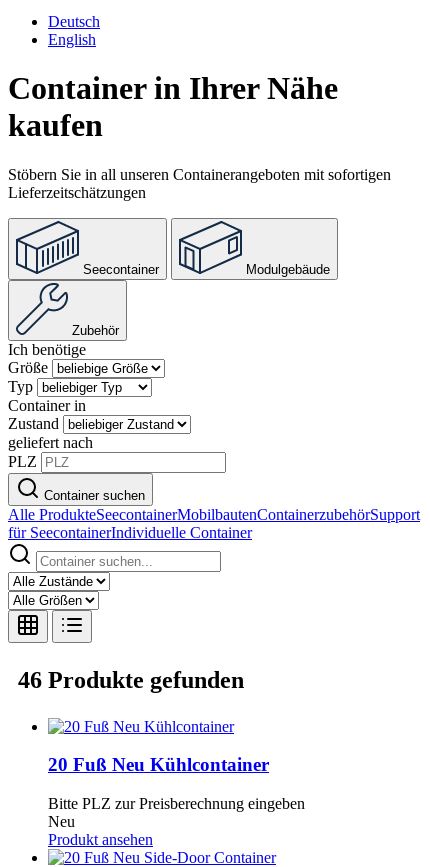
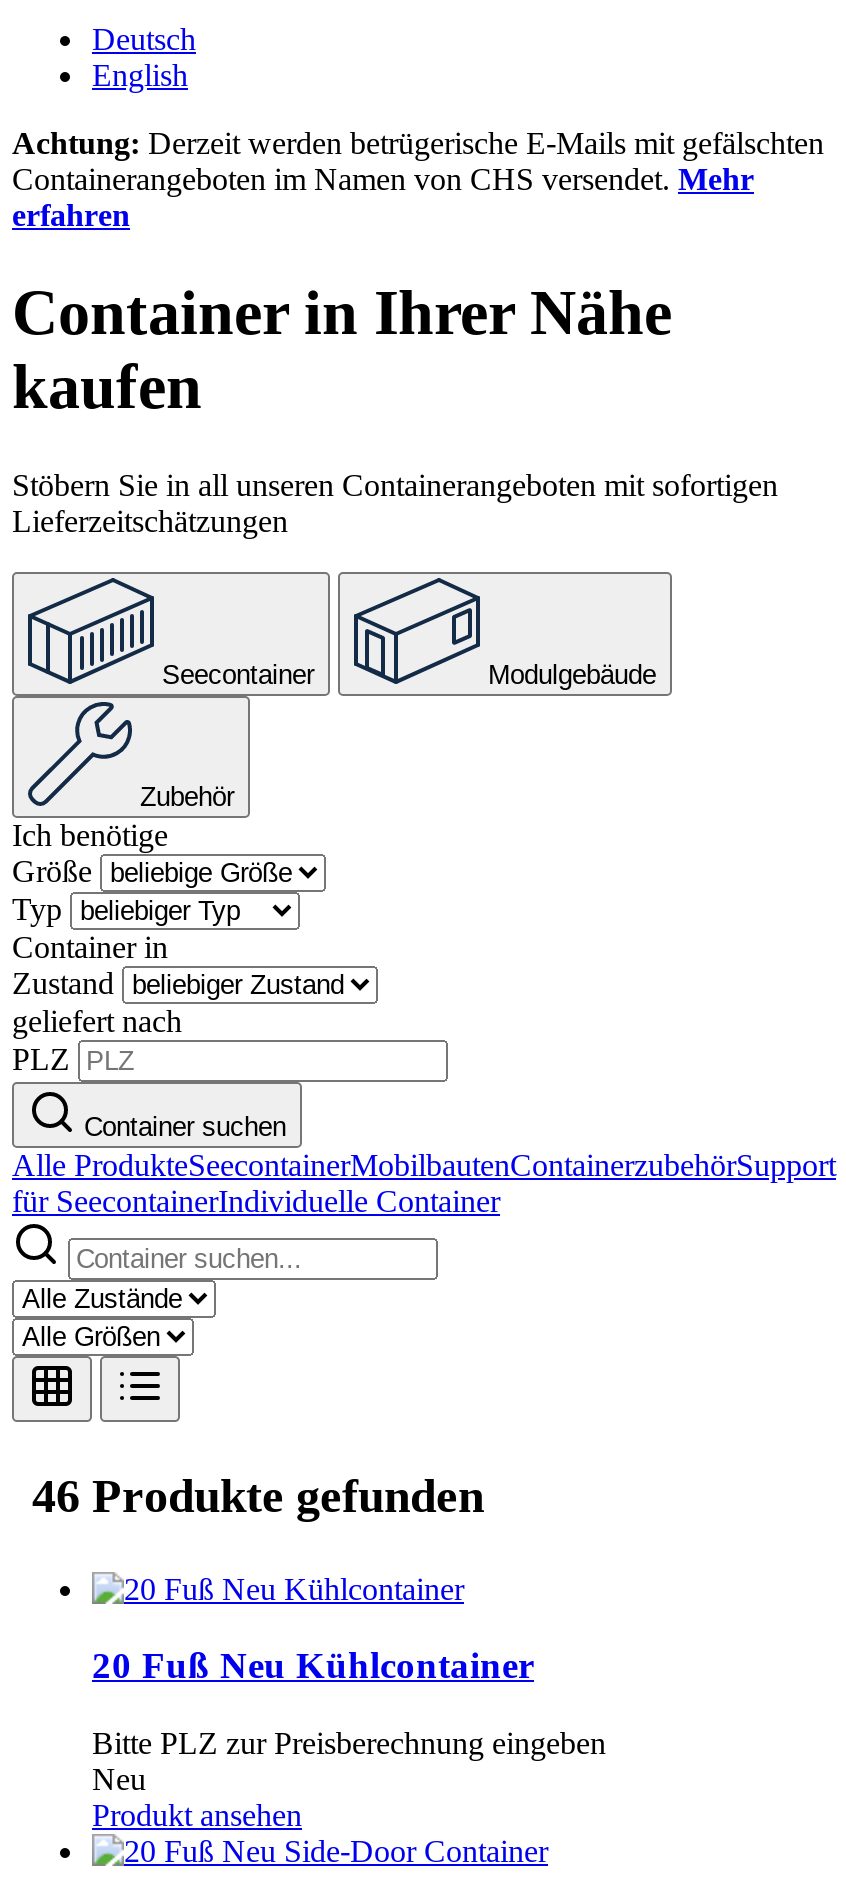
+ Achtung: Derzeit werden betrügerische E-Mails mit gefälschten
+ Containerangeboten im Namen von CHS versendet. Mehr
+ erfahren
